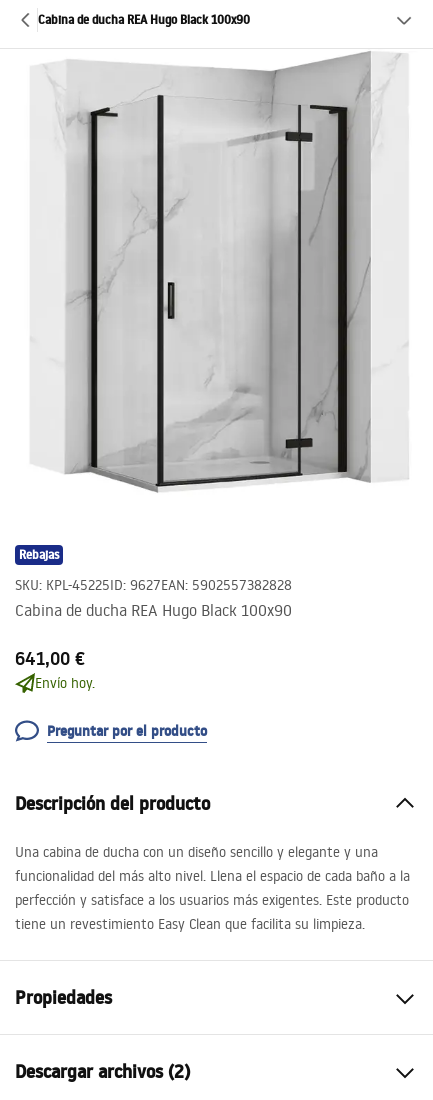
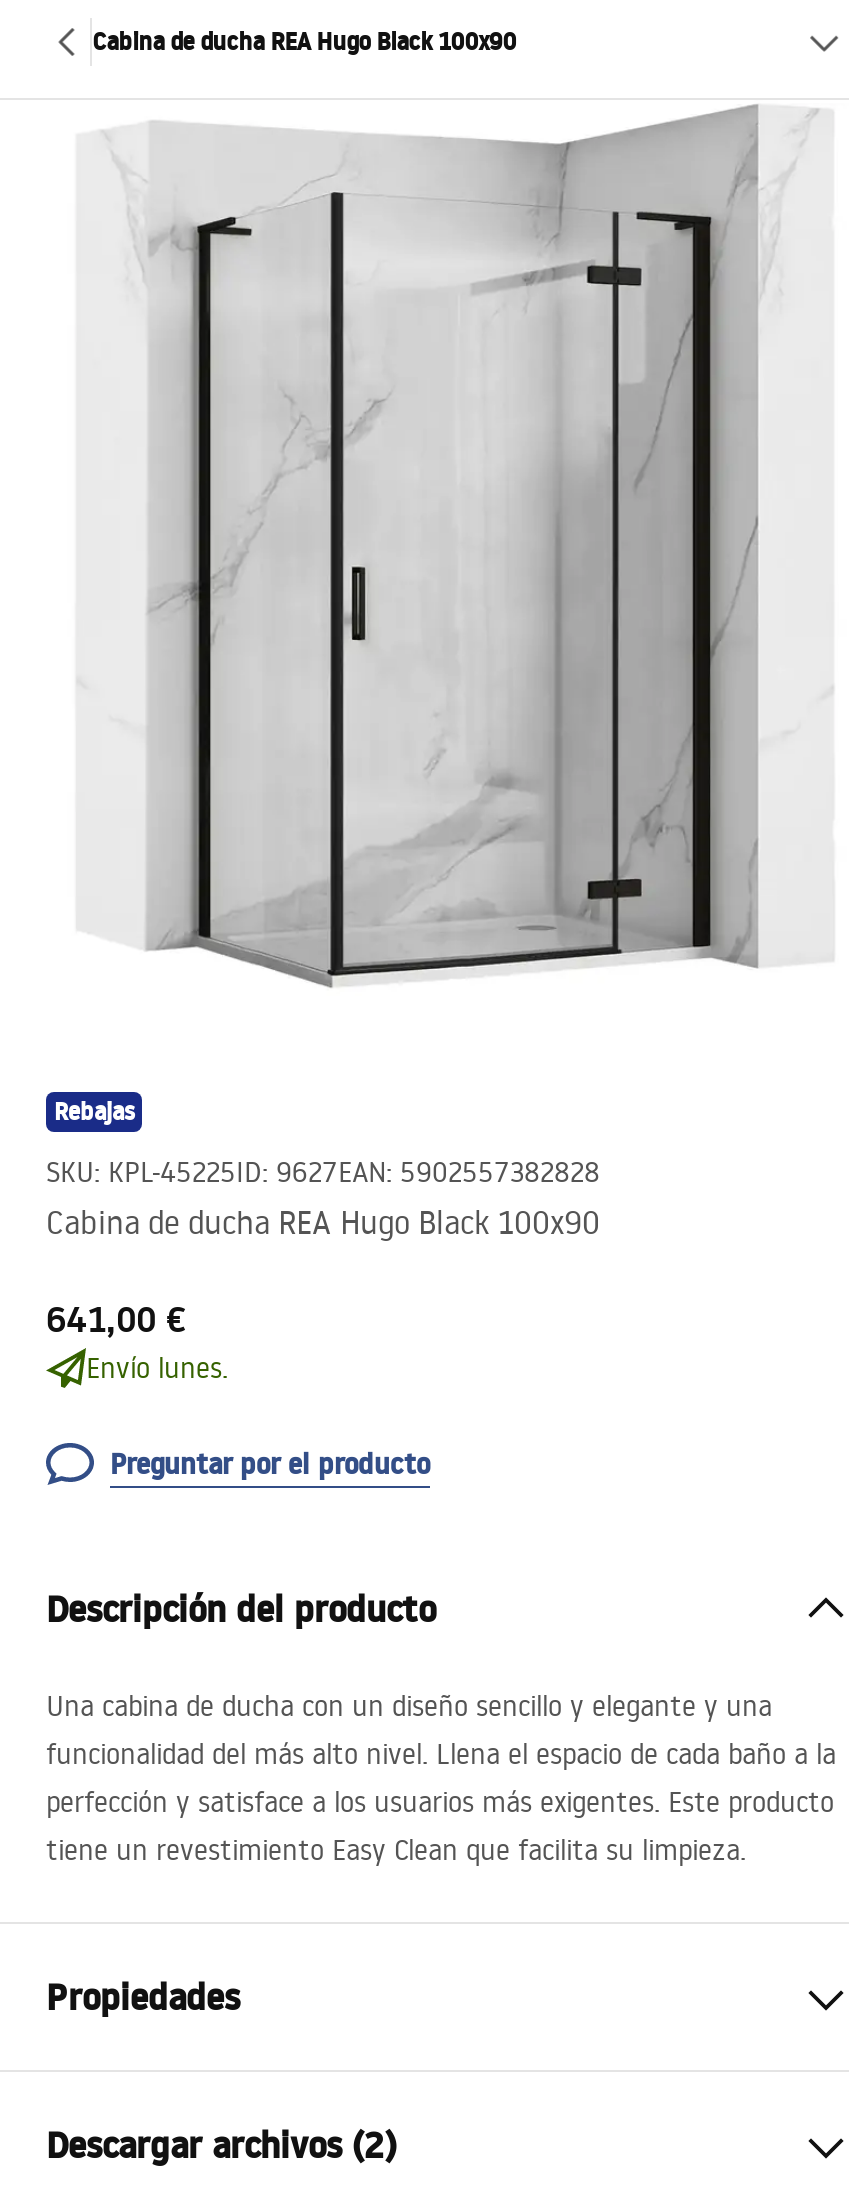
- Envío hoy.
+ Envío lunes.
